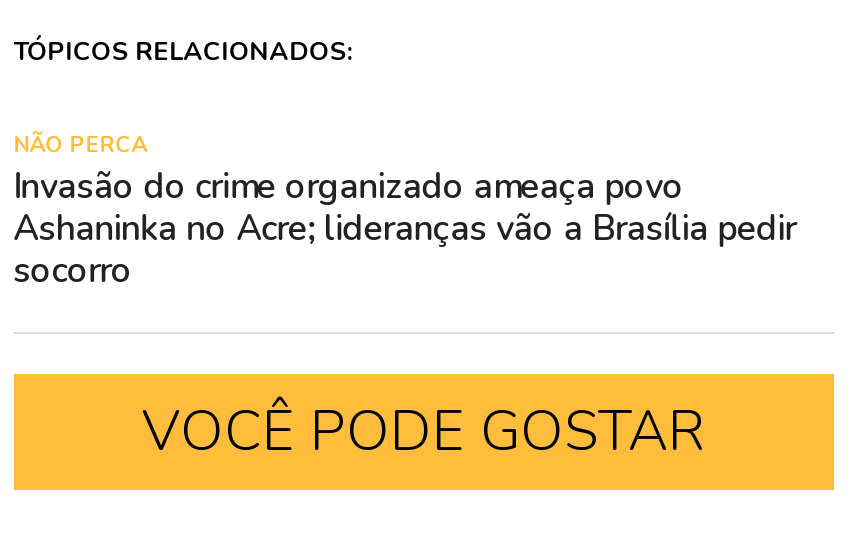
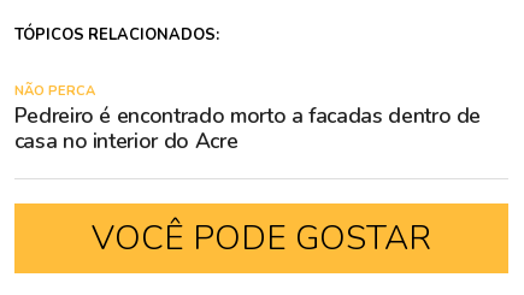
- Invasão do crime organizado ameaça povo
- Ashaninka no Acre; lideranças vão a Brasília pedir
- socorro
+ Pedreiro é encontrado morto a facadas dentro de
+ casa no interior do Acre
